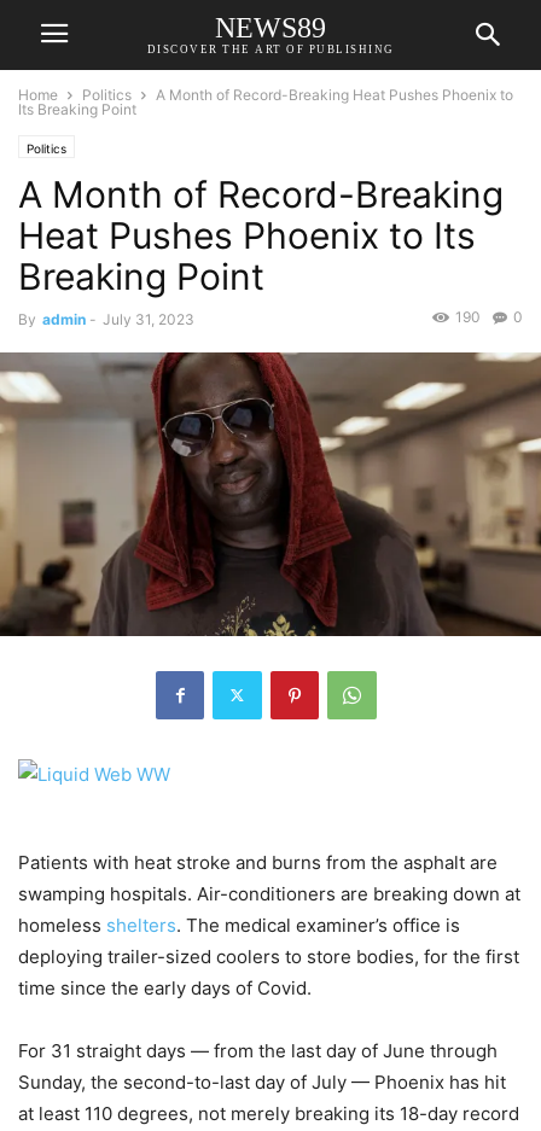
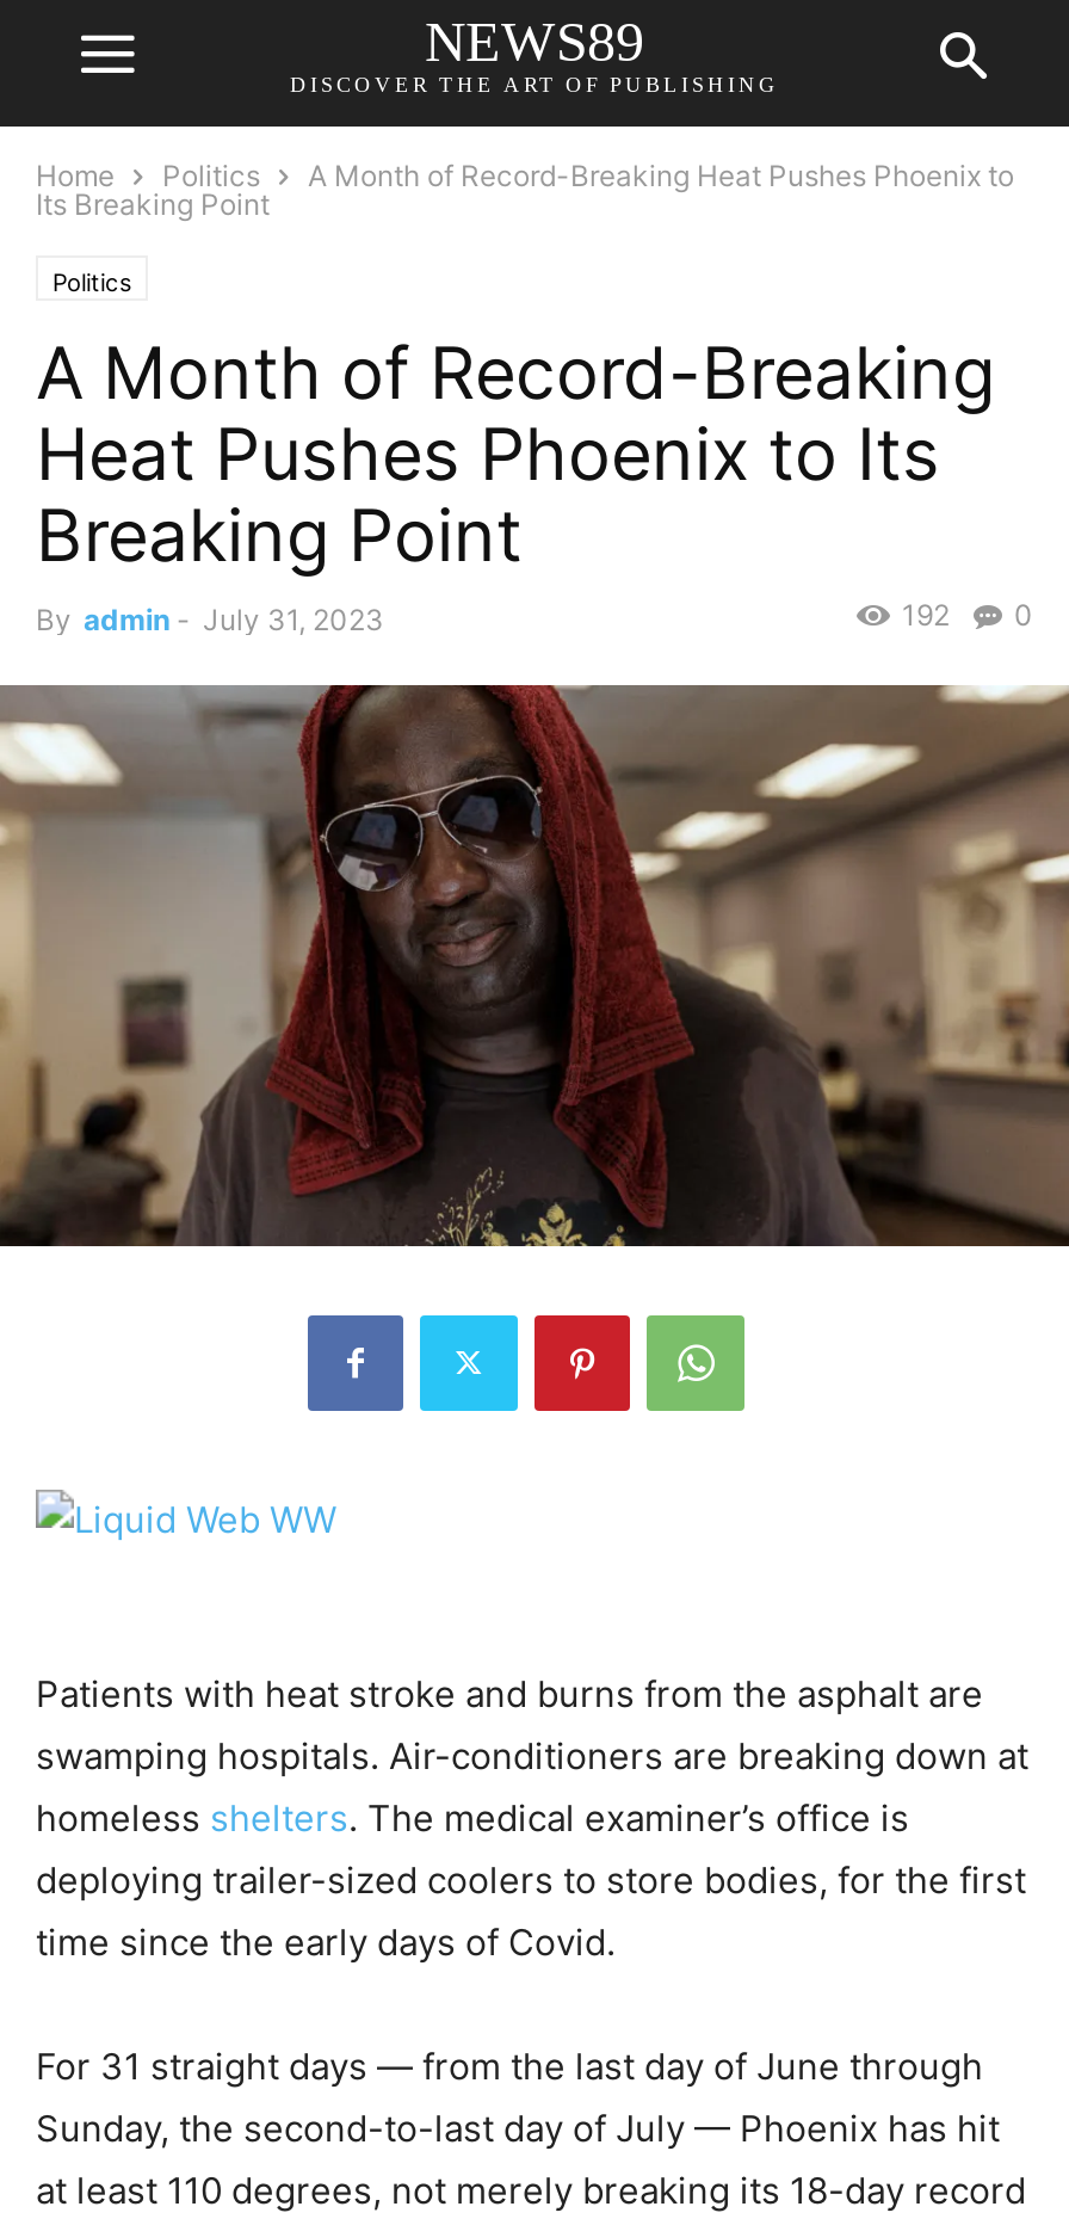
- 190 0
+ 192 0
